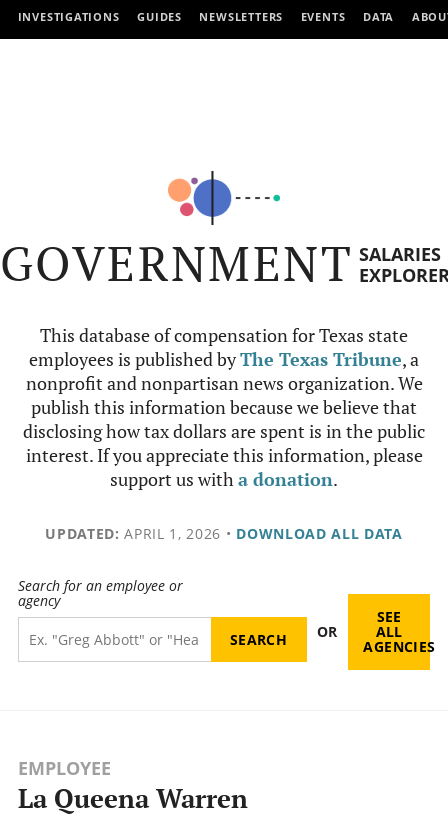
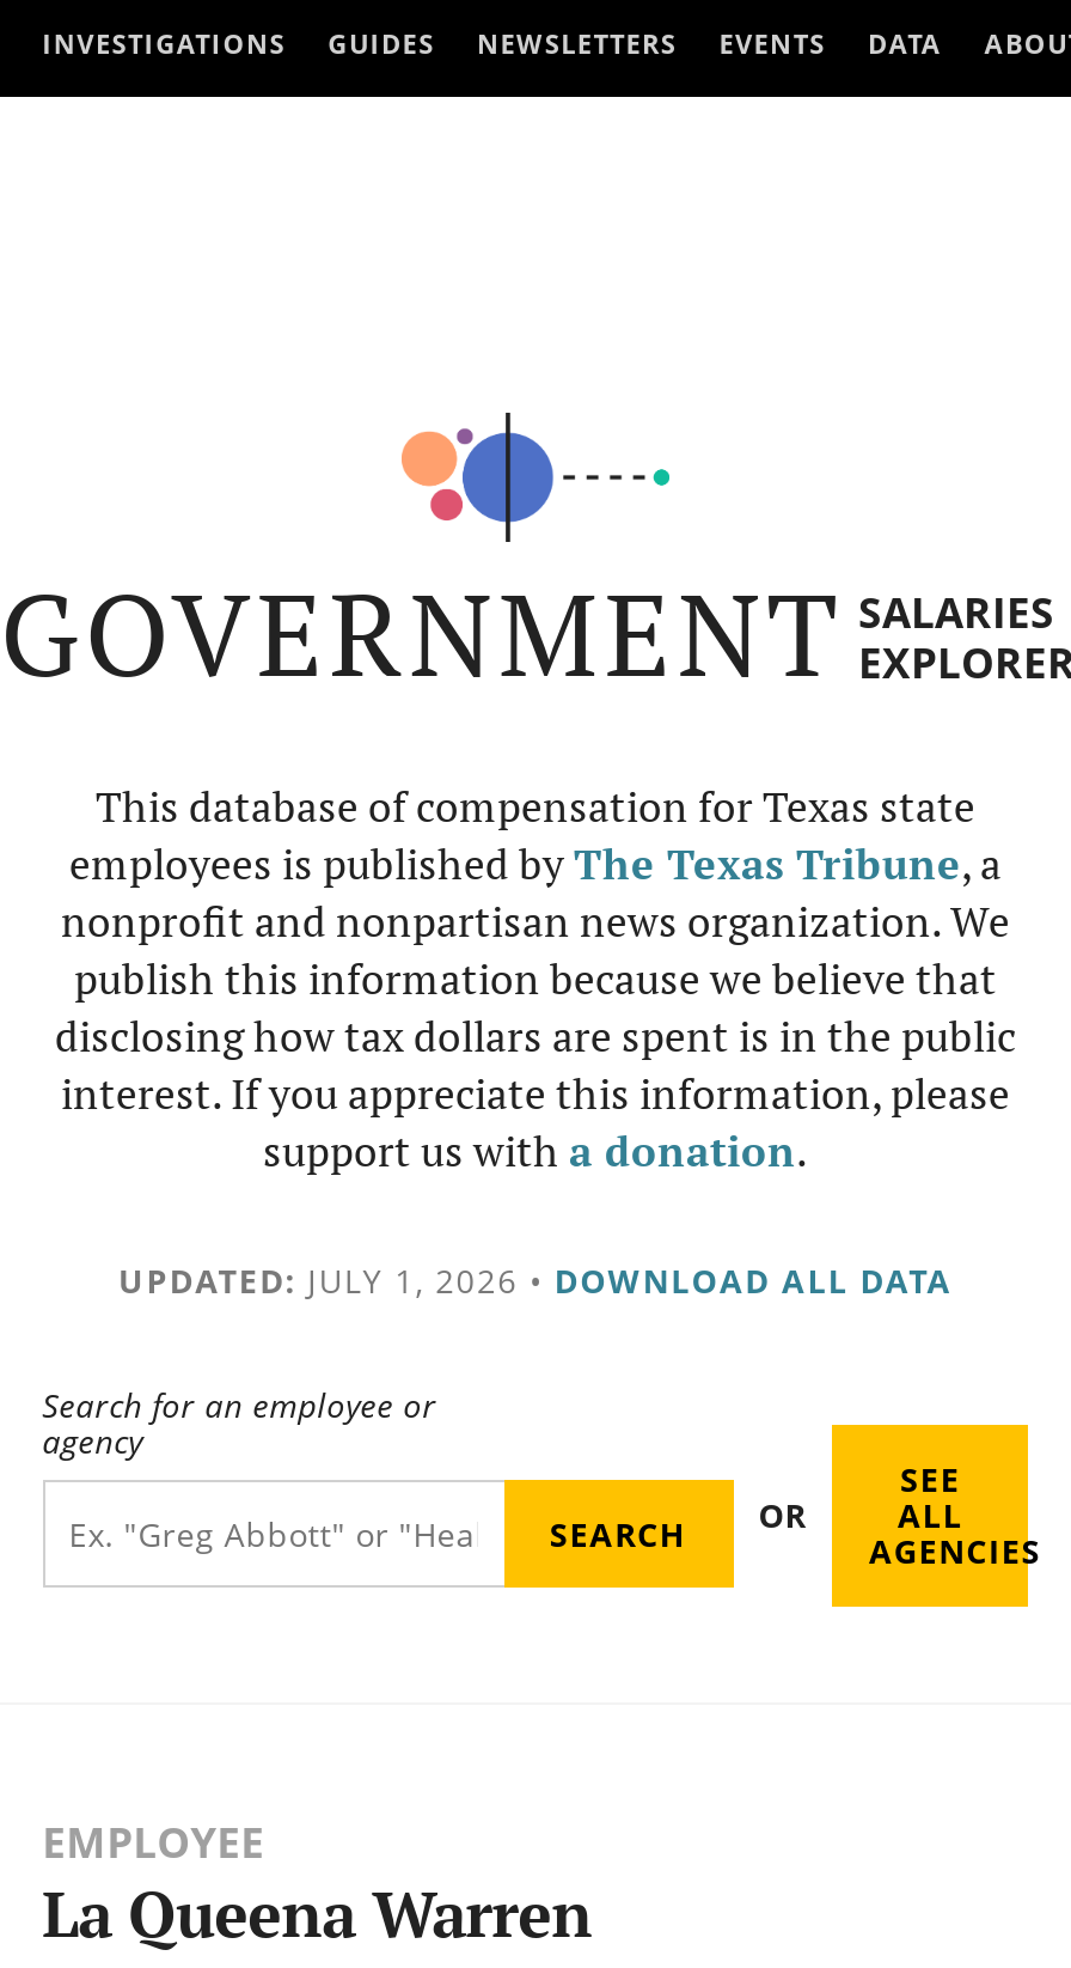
- UPDATED: APRIL 1, 2026 • DOWNLOAD ALL DATA
+ UPDATED: JULY 1, 2026 • DOWNLOAD ALL DATA
